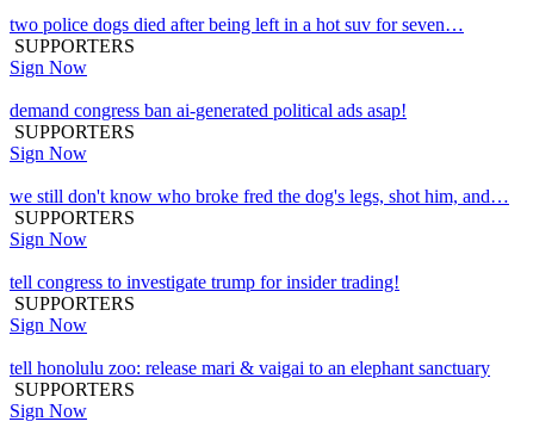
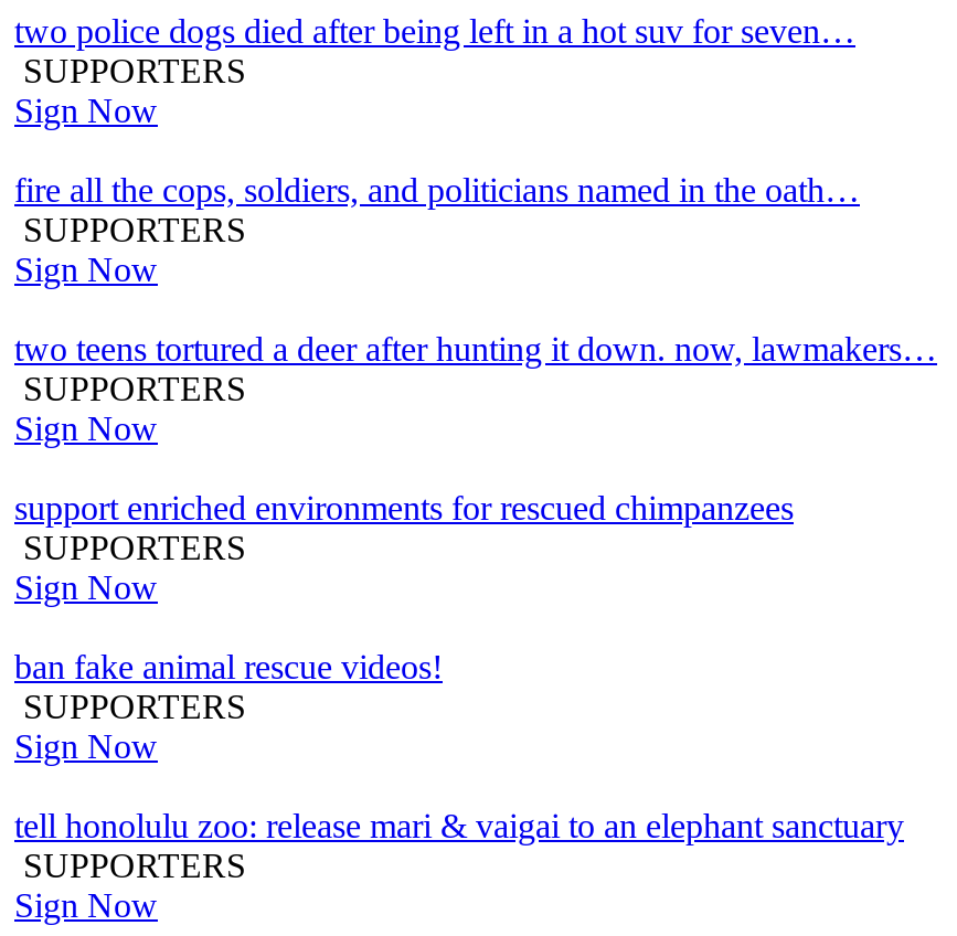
- demand congress ban ai-generated political ads asap!
+ fire all the cops, soldiers, and politicians named in the oath…

- we still don't know who broke fred the dog's legs, shot him, and…
+ two teens tortured a deer after hunting it down. now, lawmakers…

- tell congress to investigate trump for insider trading!
+ support enriched environments for rescued chimpanzees
+ SUPPORTERS
+ Sign Now
+ ban fake animal rescue videos!
